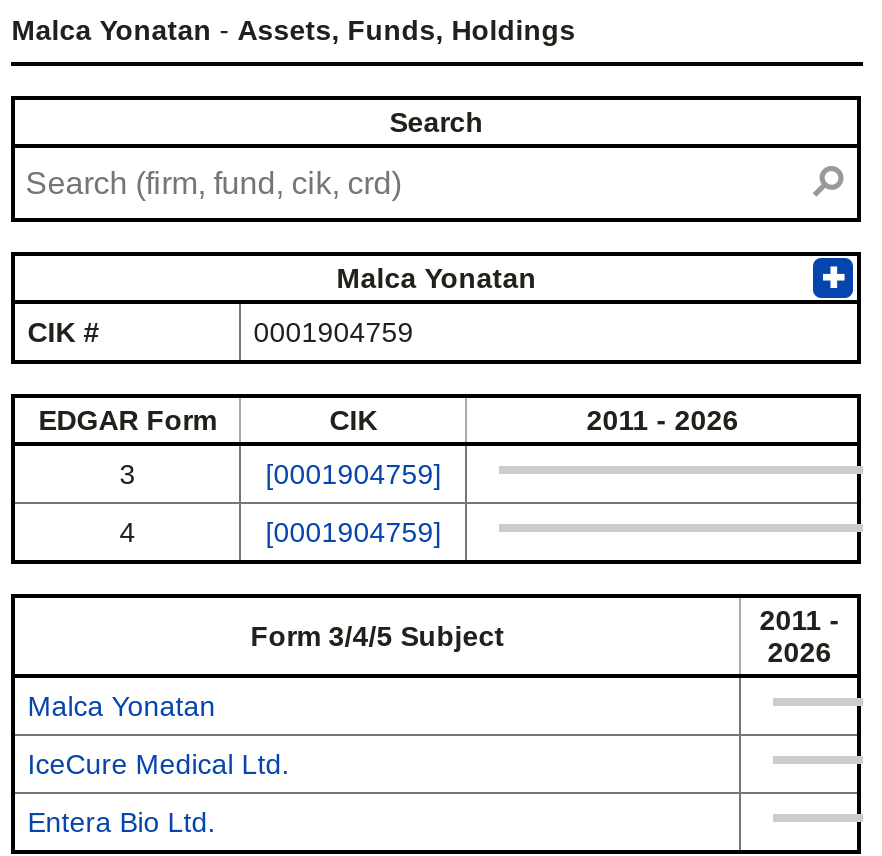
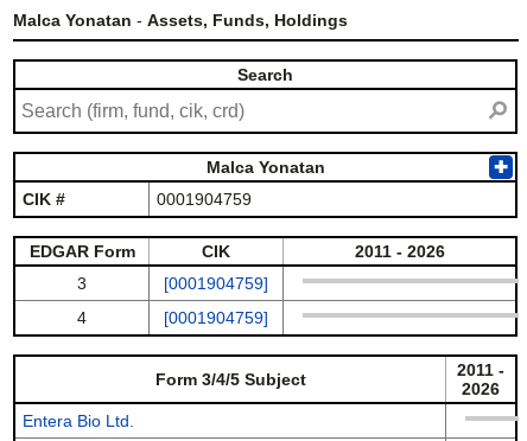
- Malca Yonatan
- IceCure Medical Ltd.
